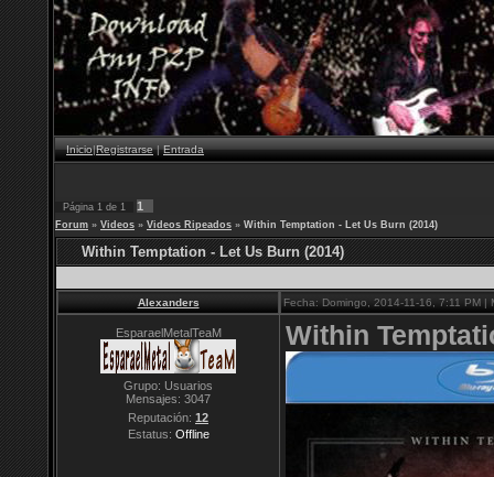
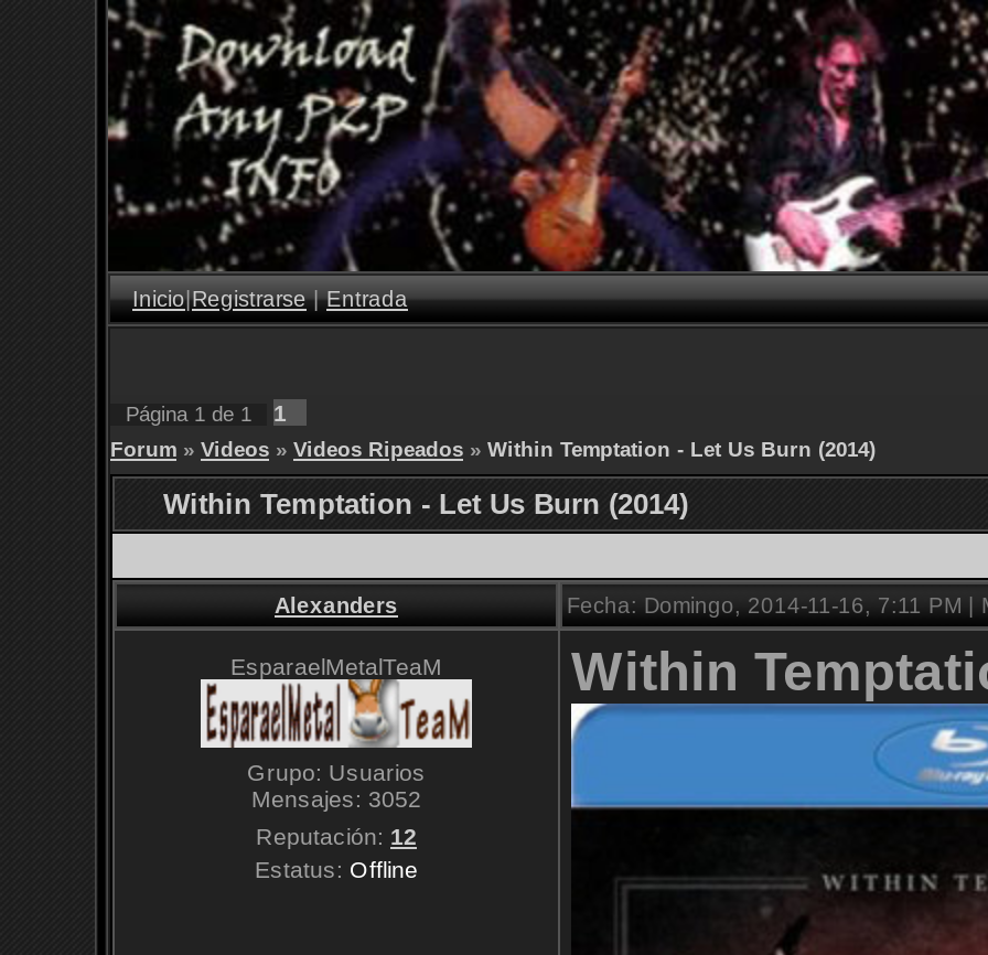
- Mensajes: 3047
+ Mensajes: 3052
